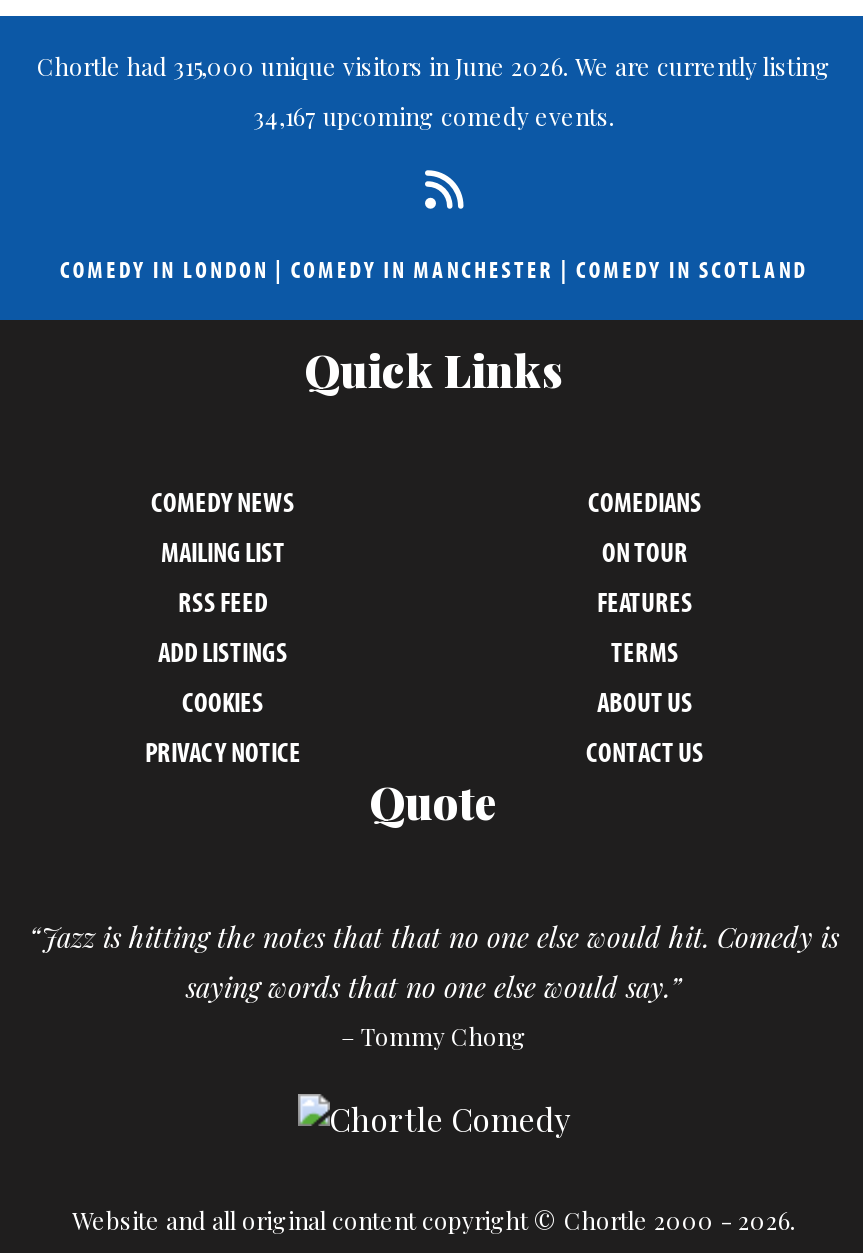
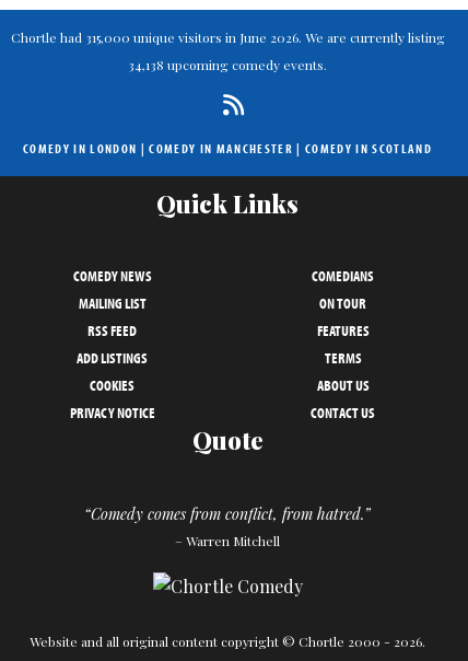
- 34,167 upcoming comedy events.
+ 34,138 upcoming comedy events.

- “Jazz is hitting the notes that that no one else would hit. Comedy is
- saying words that no one else would say.”
- – Tommy Chong
+ “Comedy comes from conflict, from hatred.”
+ – Warren Mitchell
